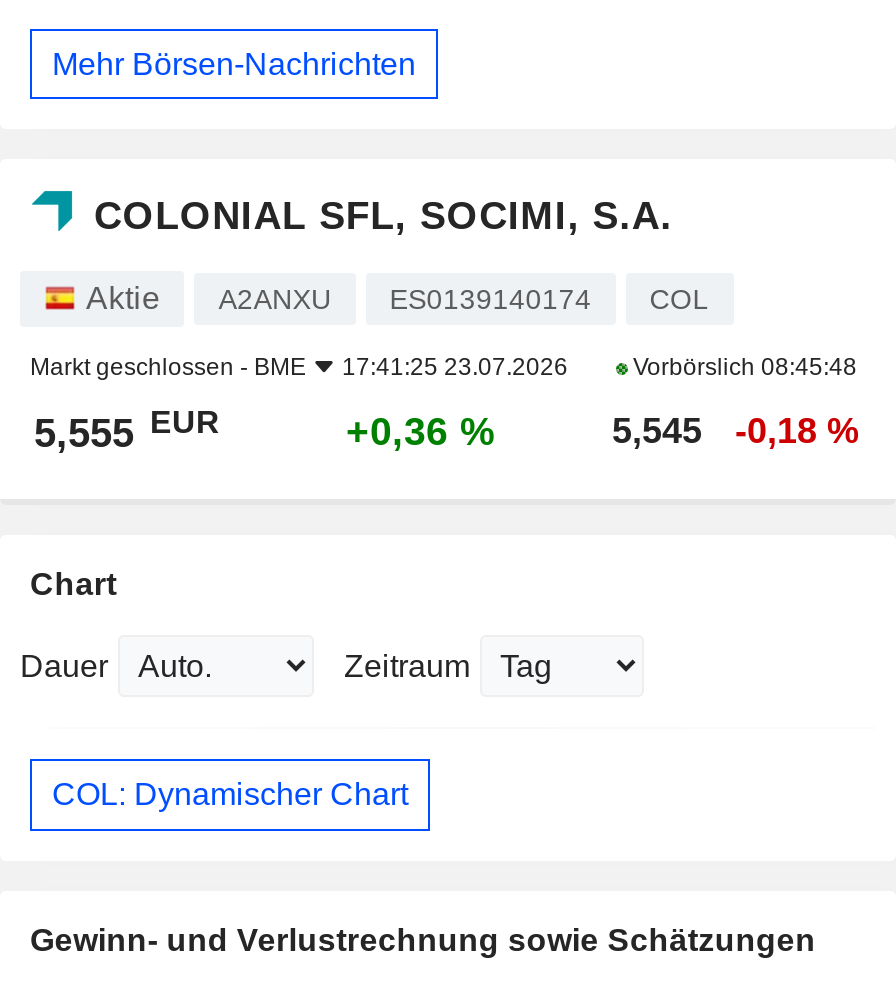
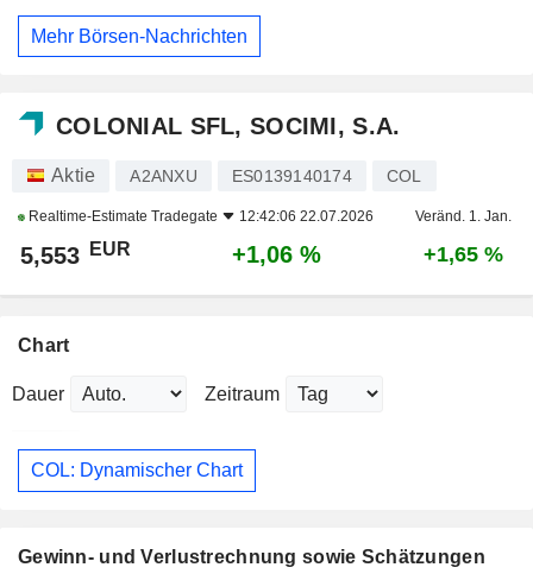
- Markt geschlossen - BME
- 17:41:25 23.07.2026
- Vorbörslich 08:45:48
+ Realtime-Estimate Tradegate
+ 12:42:06 22.07.2026
+ Veränd. 1. Jan.

- 5,555 EUR
- +0,36 %
- 5,545
- -0,18 %
+ 5,553 EUR
+ +1,06 %
+ +1,65 %
